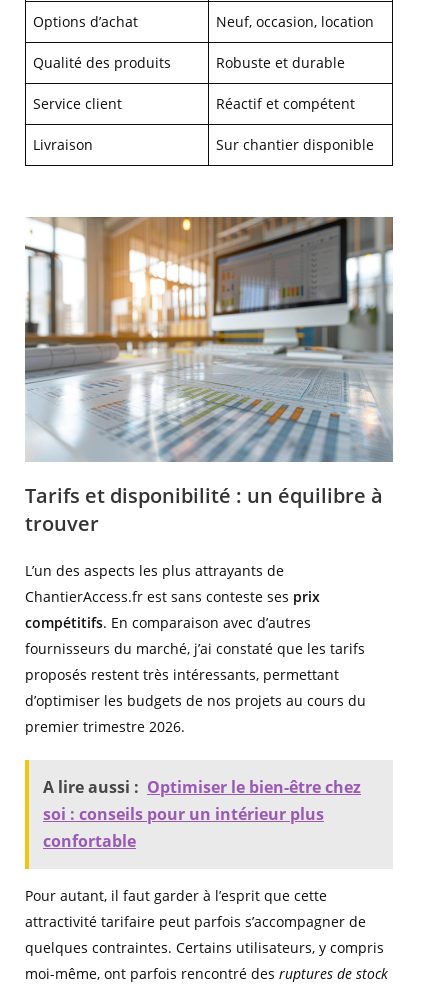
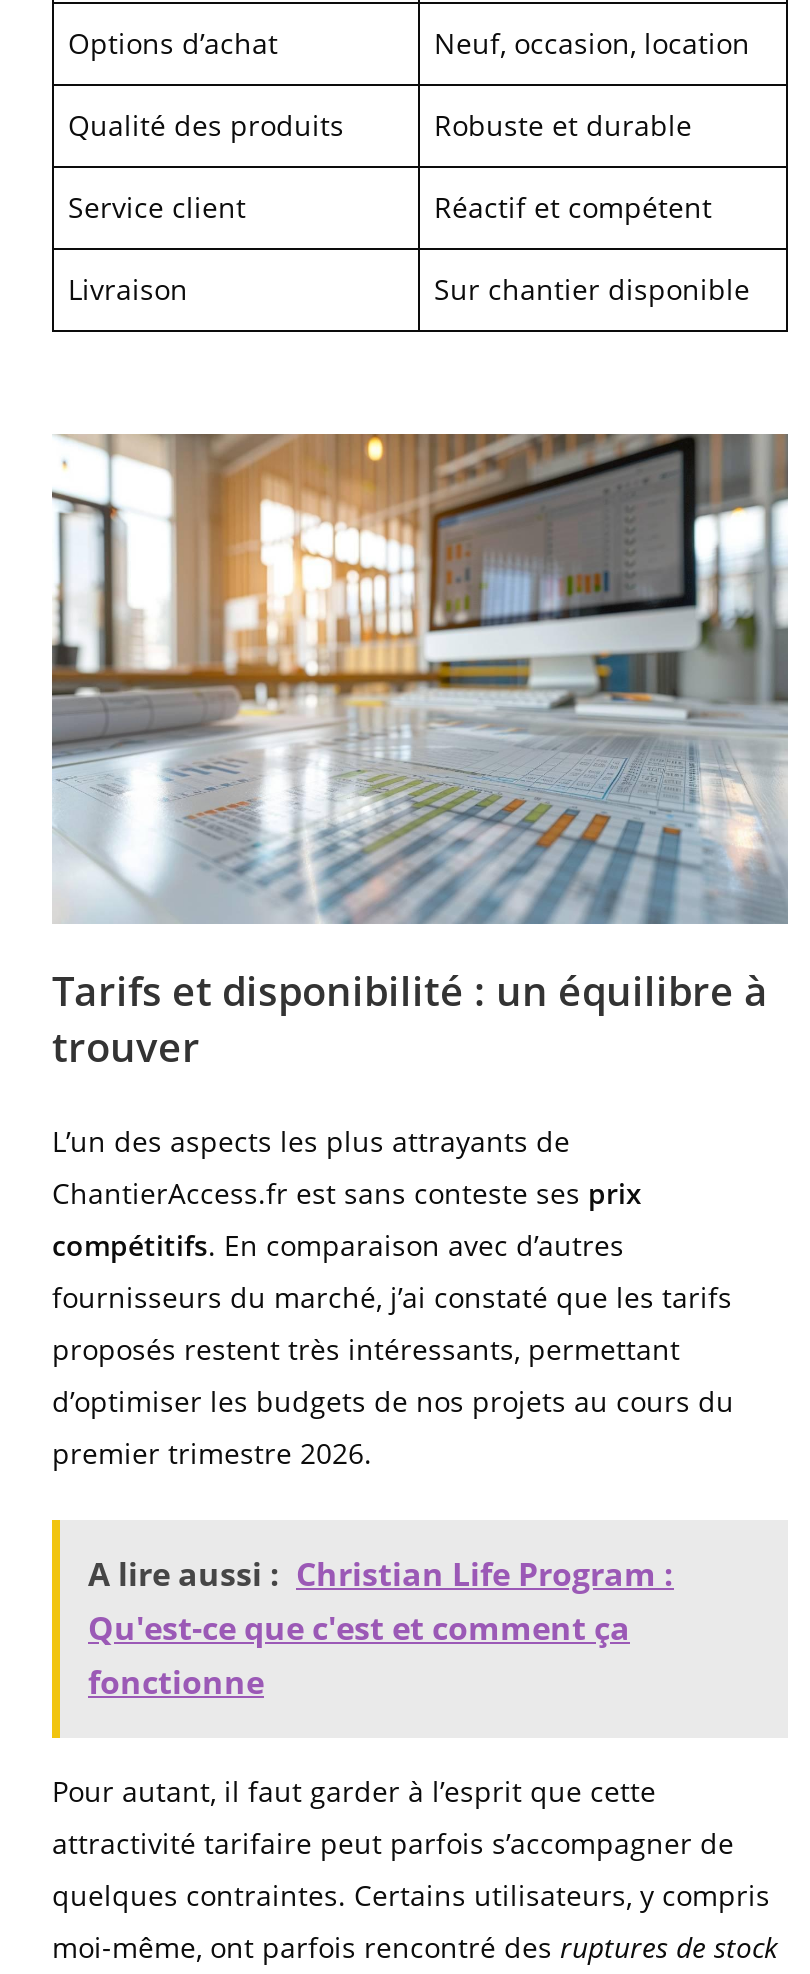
- A lire aussi : Optimiser le bien-être chez
- soi : conseils pour un intérieur plus
- confortable
+ A lire aussi : Christian Life Program :
+ Qu'est-ce que c'est et comment ça
+ fonctionne
